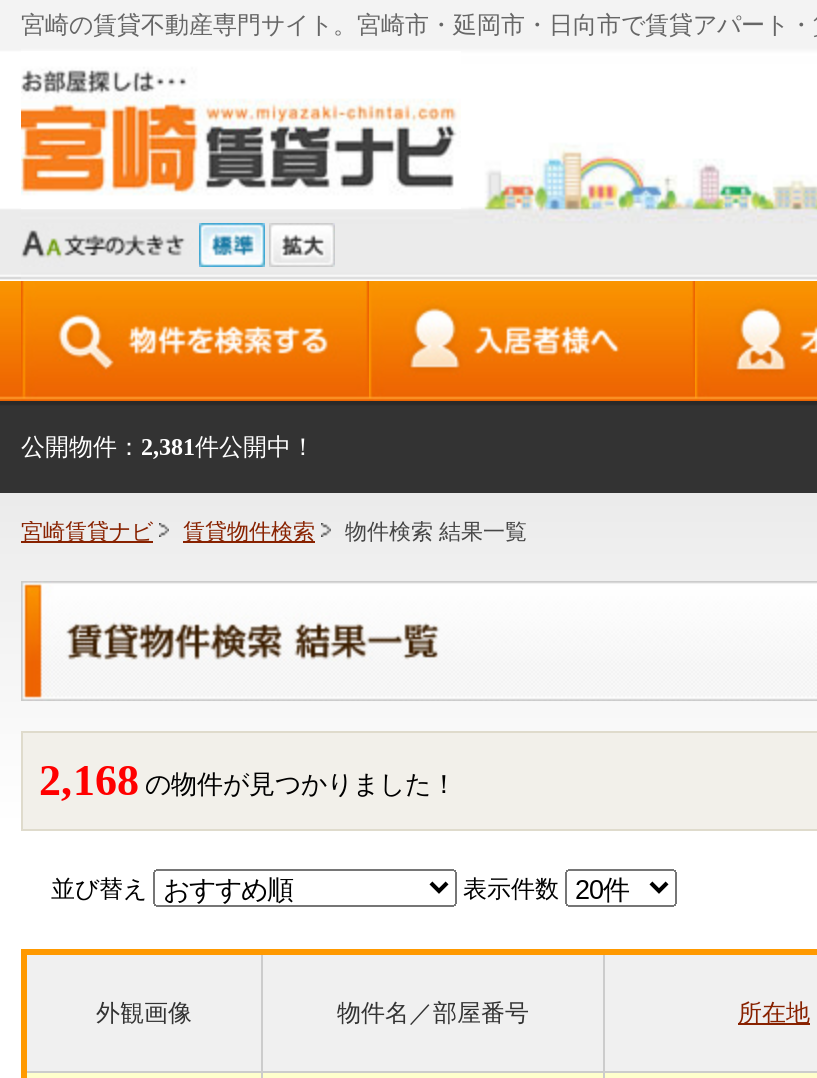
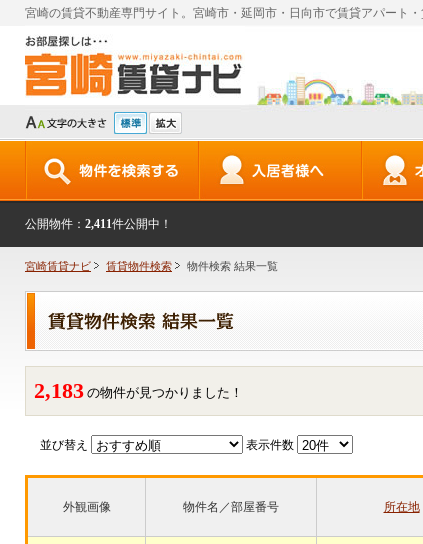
- 公開物件：2,381件公開中！
+ 公開物件：2,411件公開中！

- 2,168 の物件が見つかりました！
+ 2,183 の物件が見つかりました！
